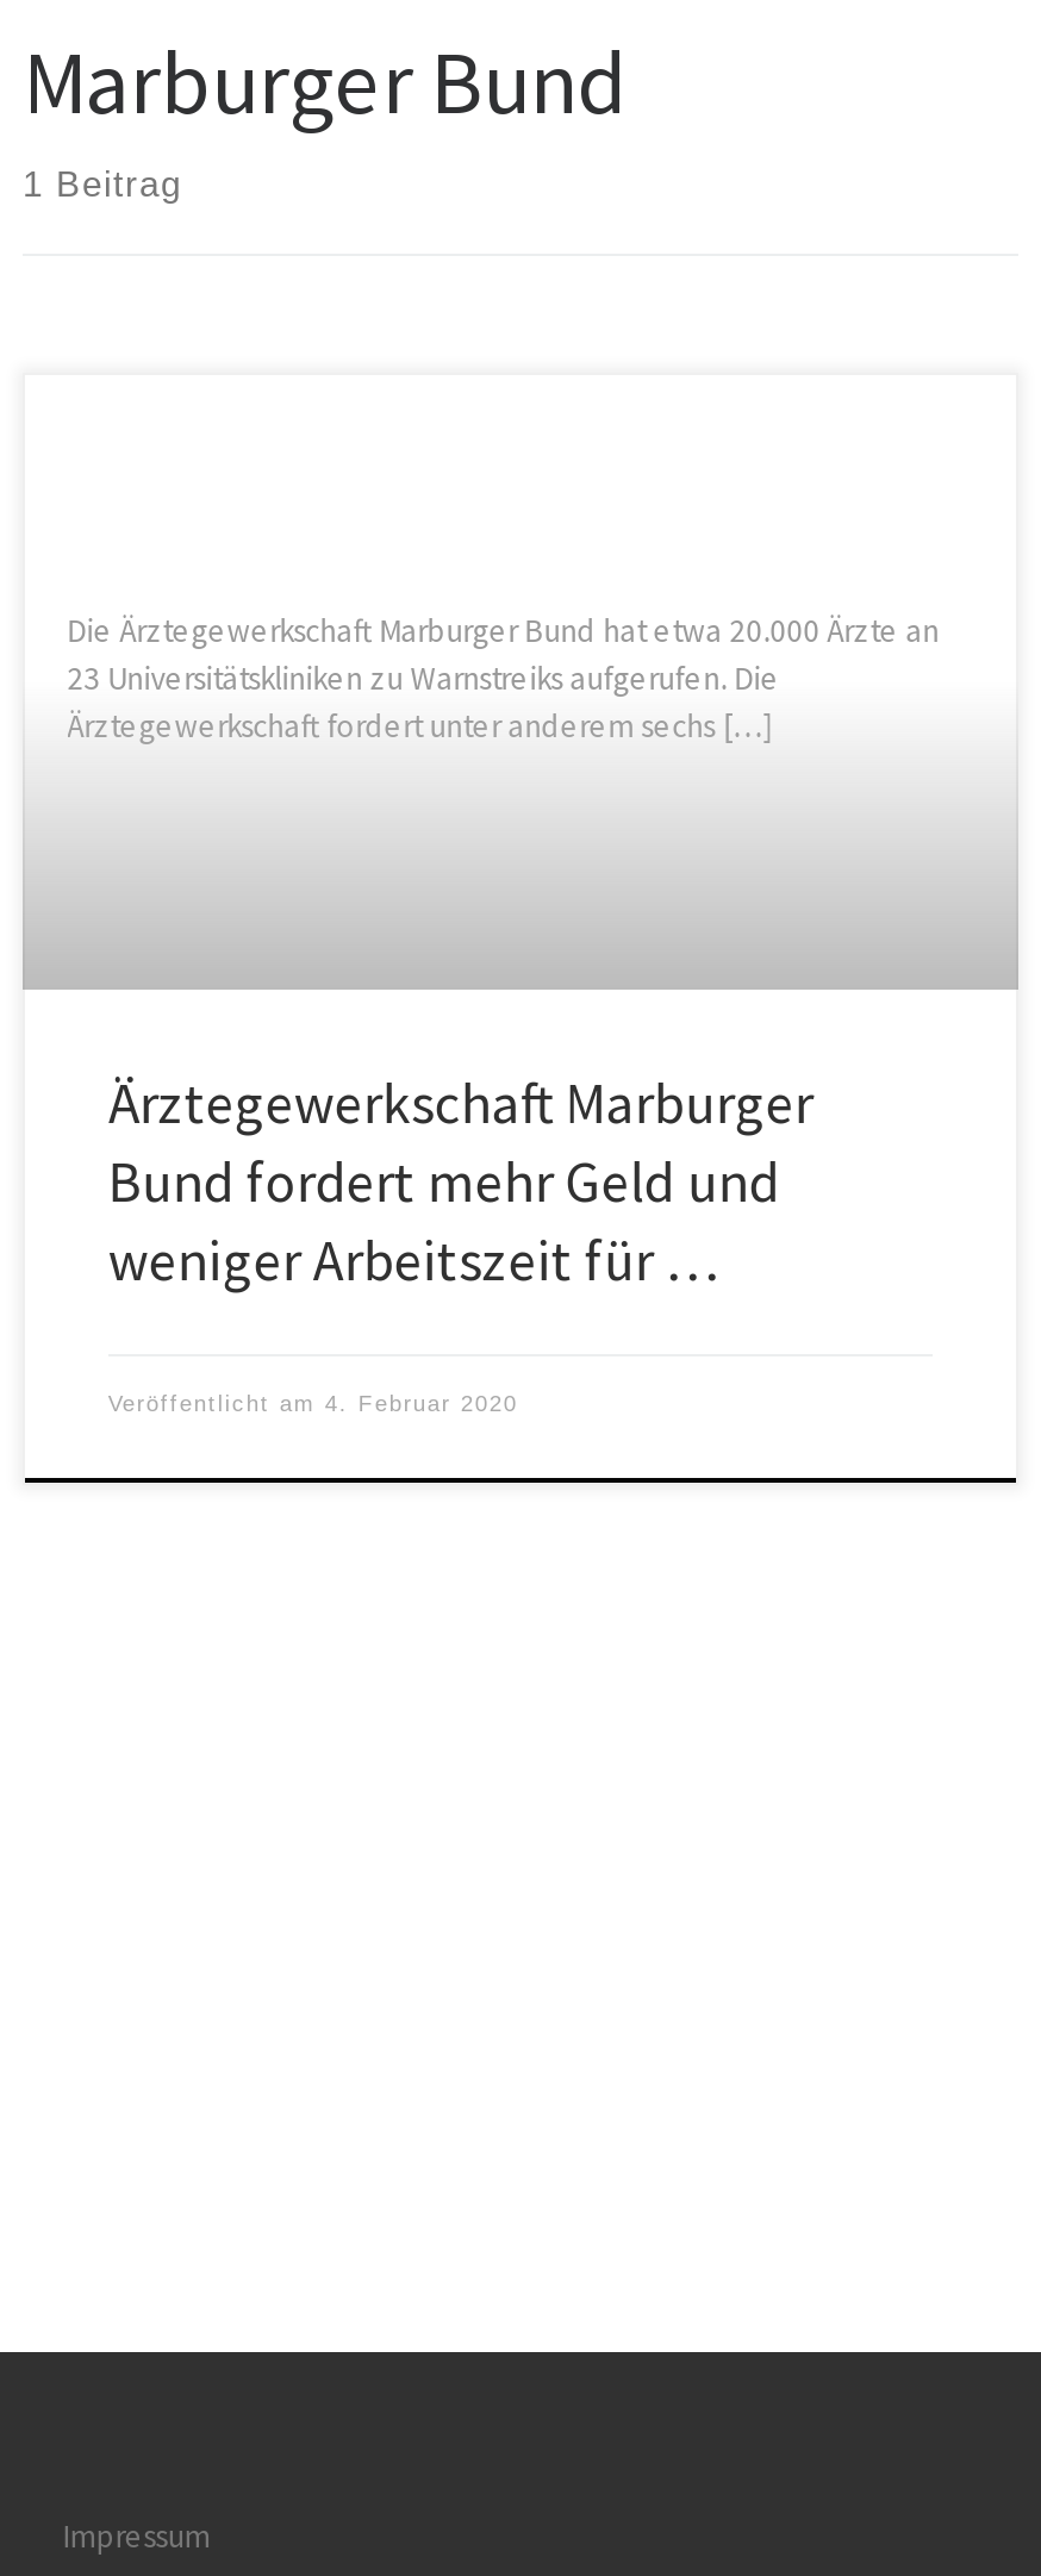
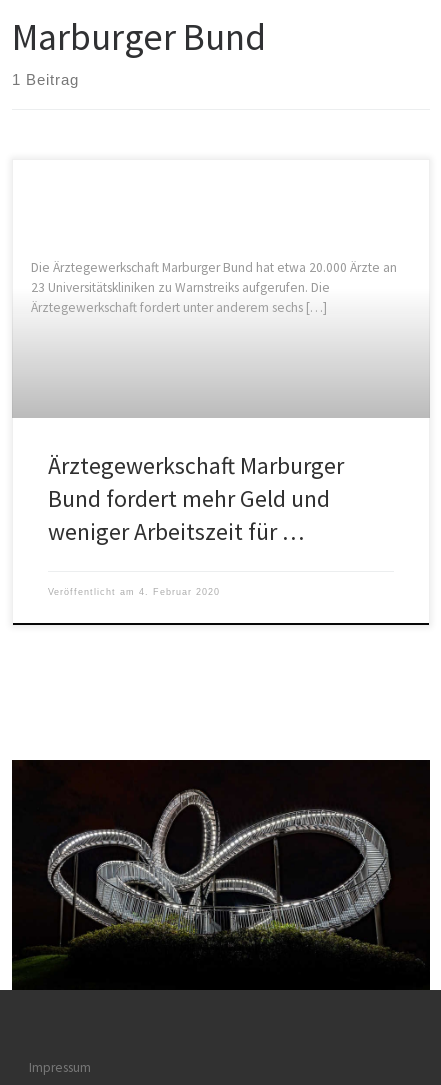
+ [image]
